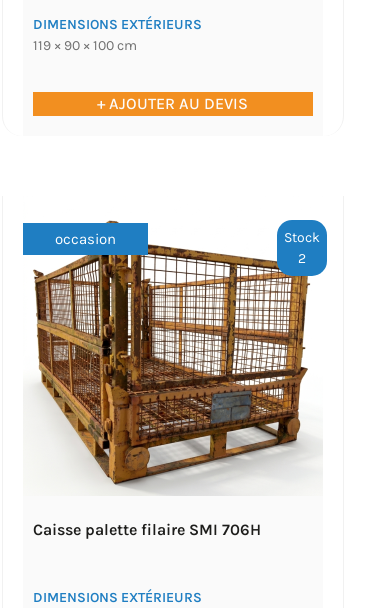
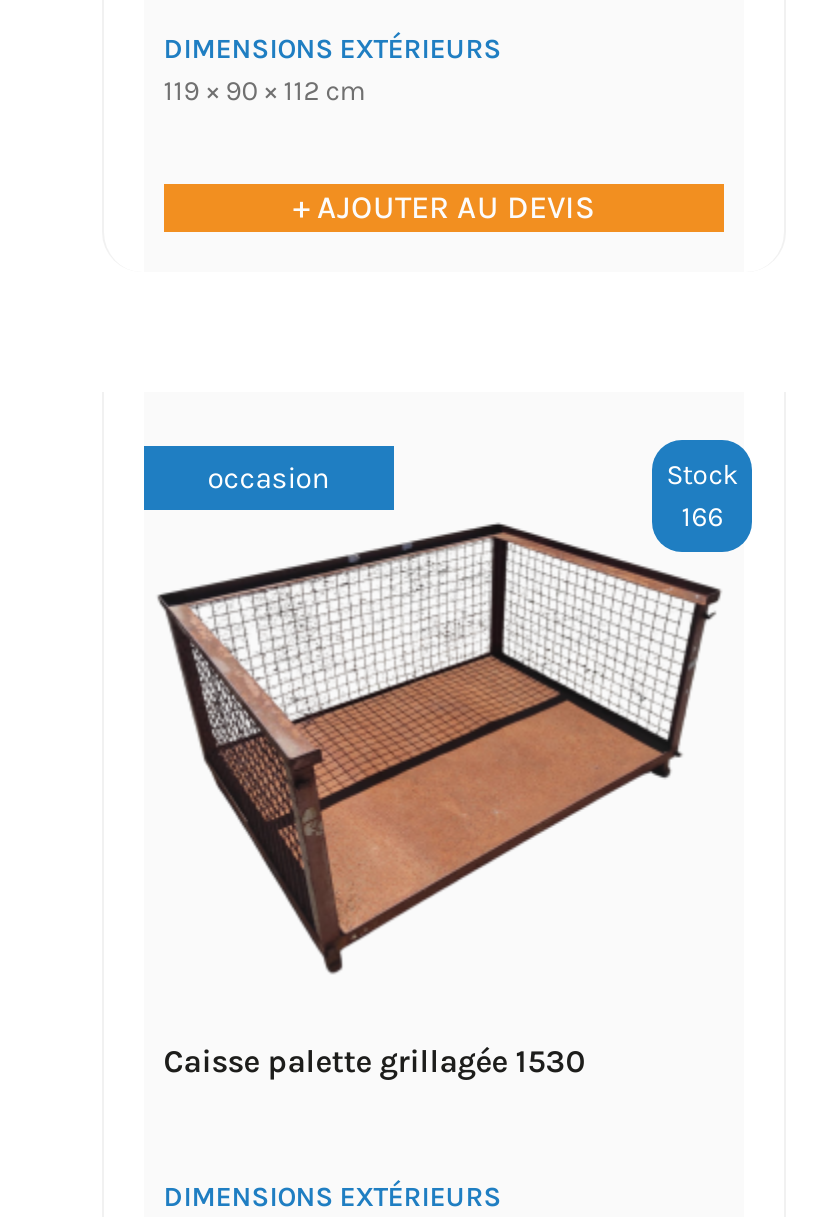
- 119 × 90 × 100 cm
+ 119 × 90 × 112 cm

- [image]
- 2
+ [image]
+ 166

- Caisse palette filaire SMI 706H
+ Caisse palette grillagée 1530
